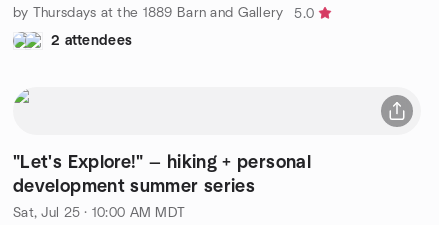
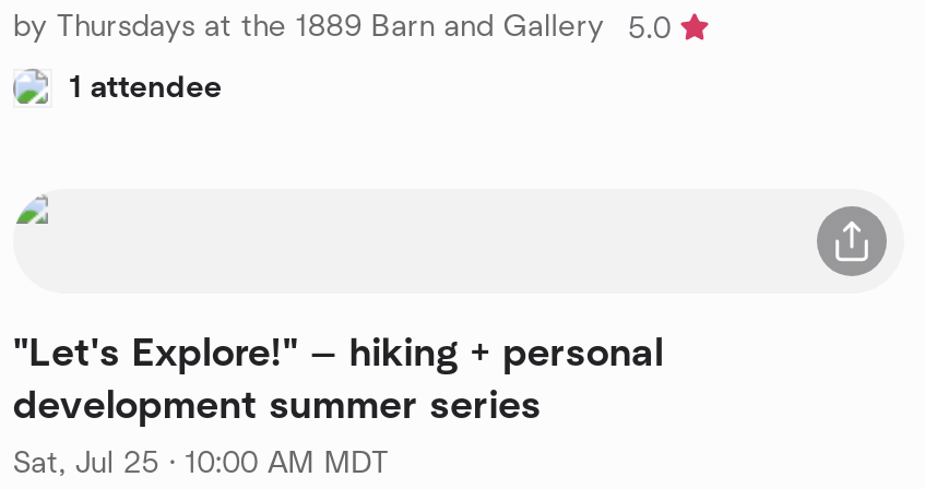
- 2 attendees
+ 1 attendee
